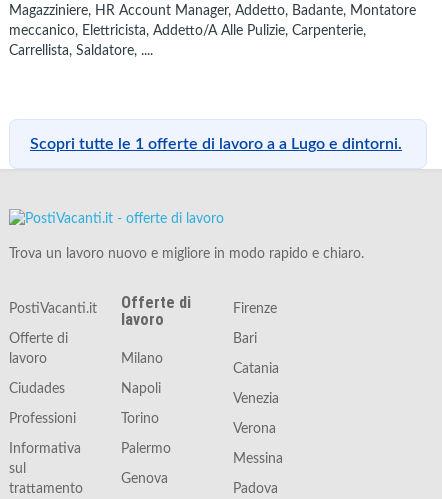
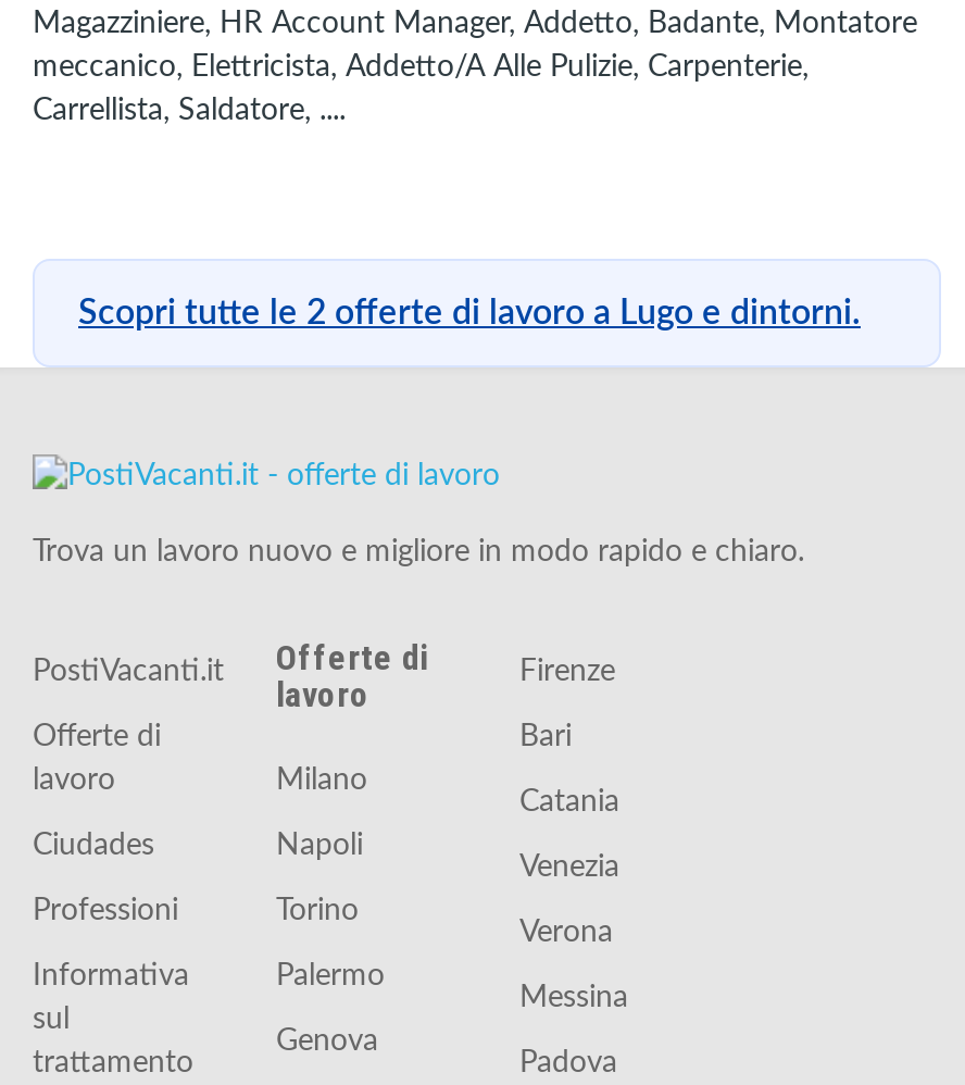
- Scopri tutte le 1 offerte di lavoro a a Lugo e dintorni.
+ Scopri tutte le 2 offerte di lavoro a Lugo e dintorni.
